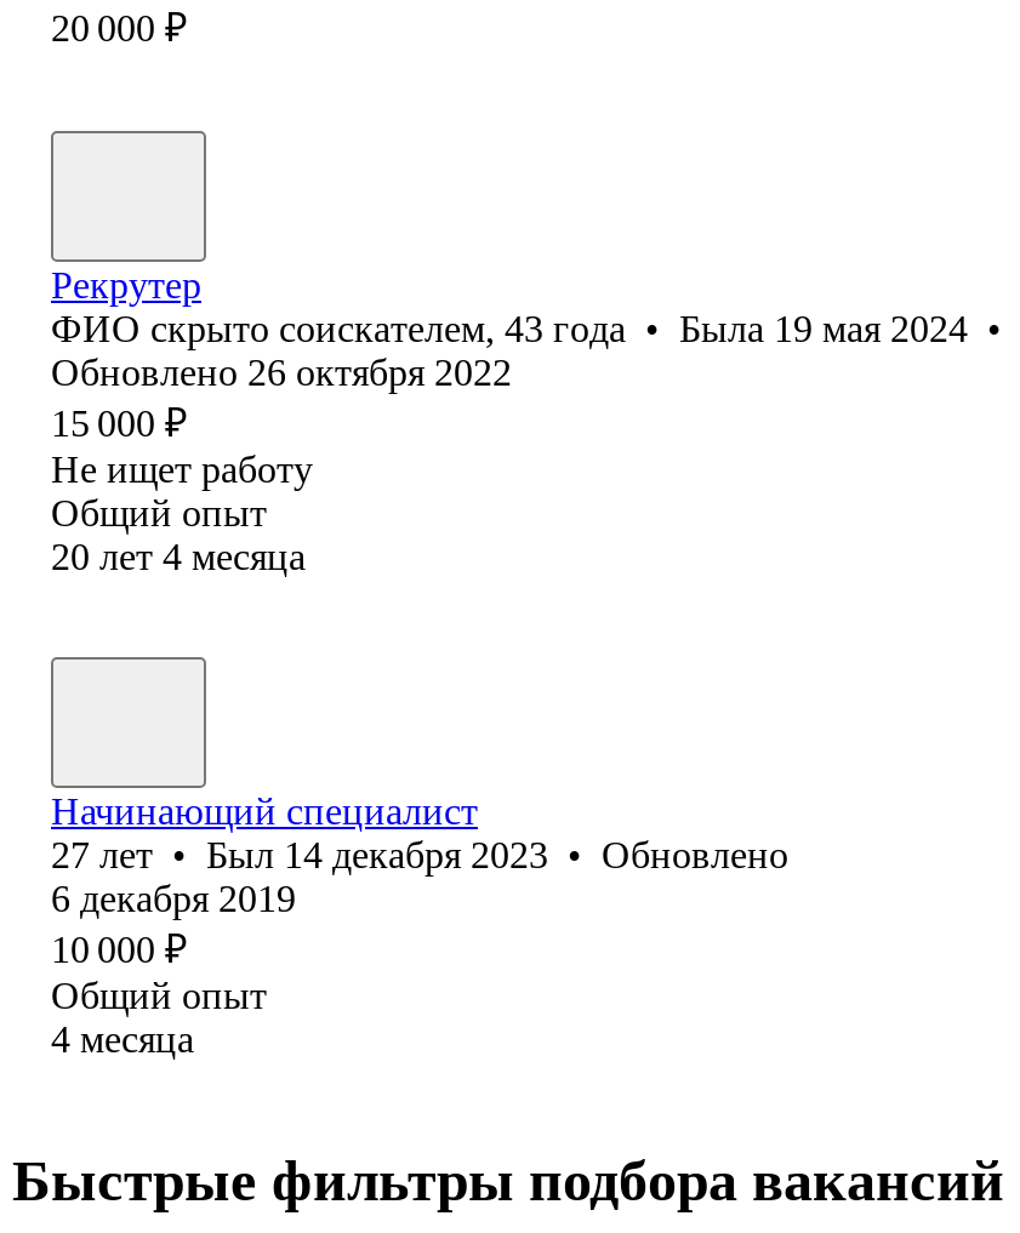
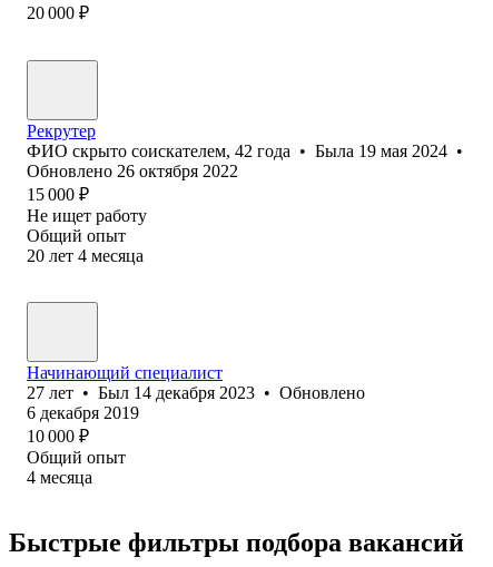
- ФИО скрыто соискателем, 43 года • Была 19 мая 2024 •
+ ФИО скрыто соискателем, 42 года • Была 19 мая 2024 •
